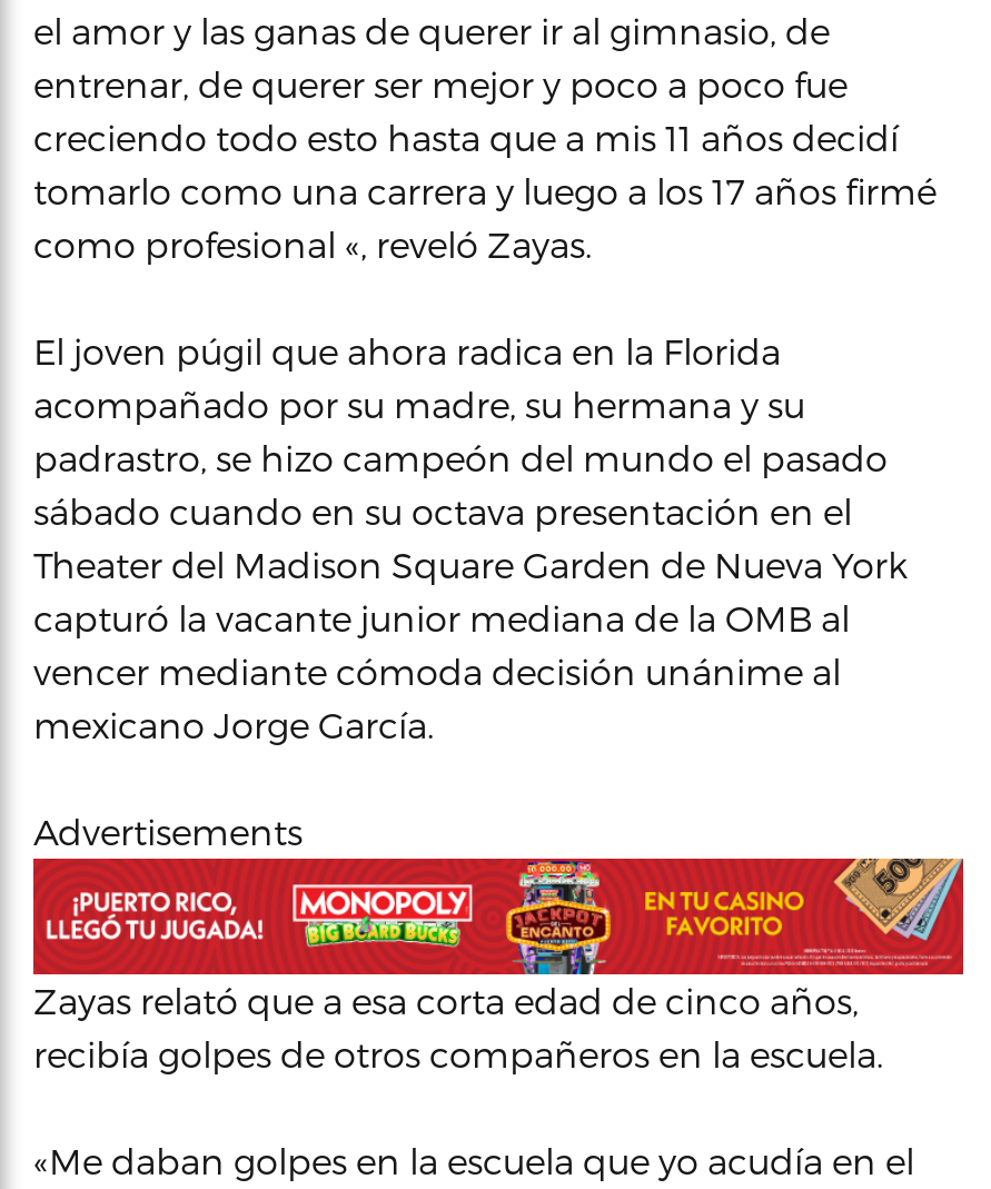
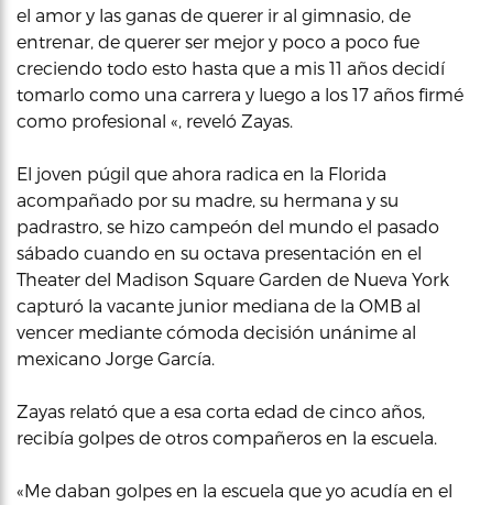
- Advertisements

- [image]
